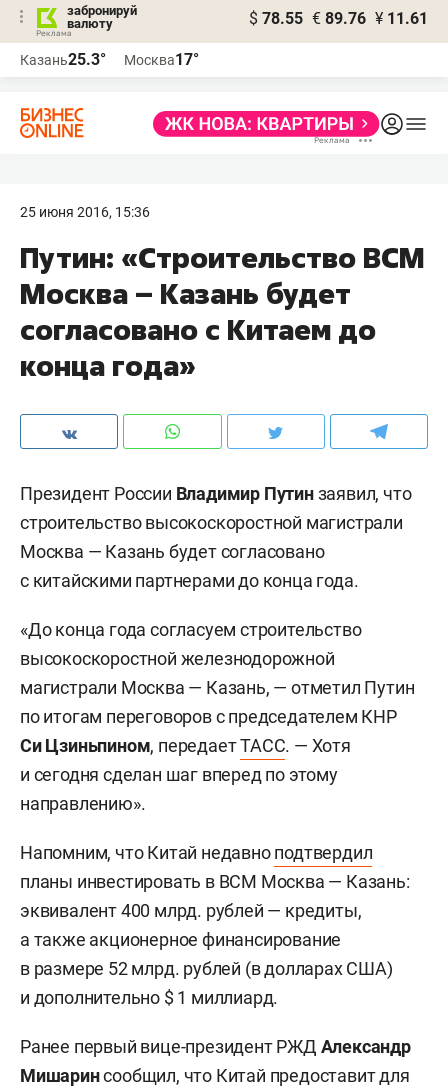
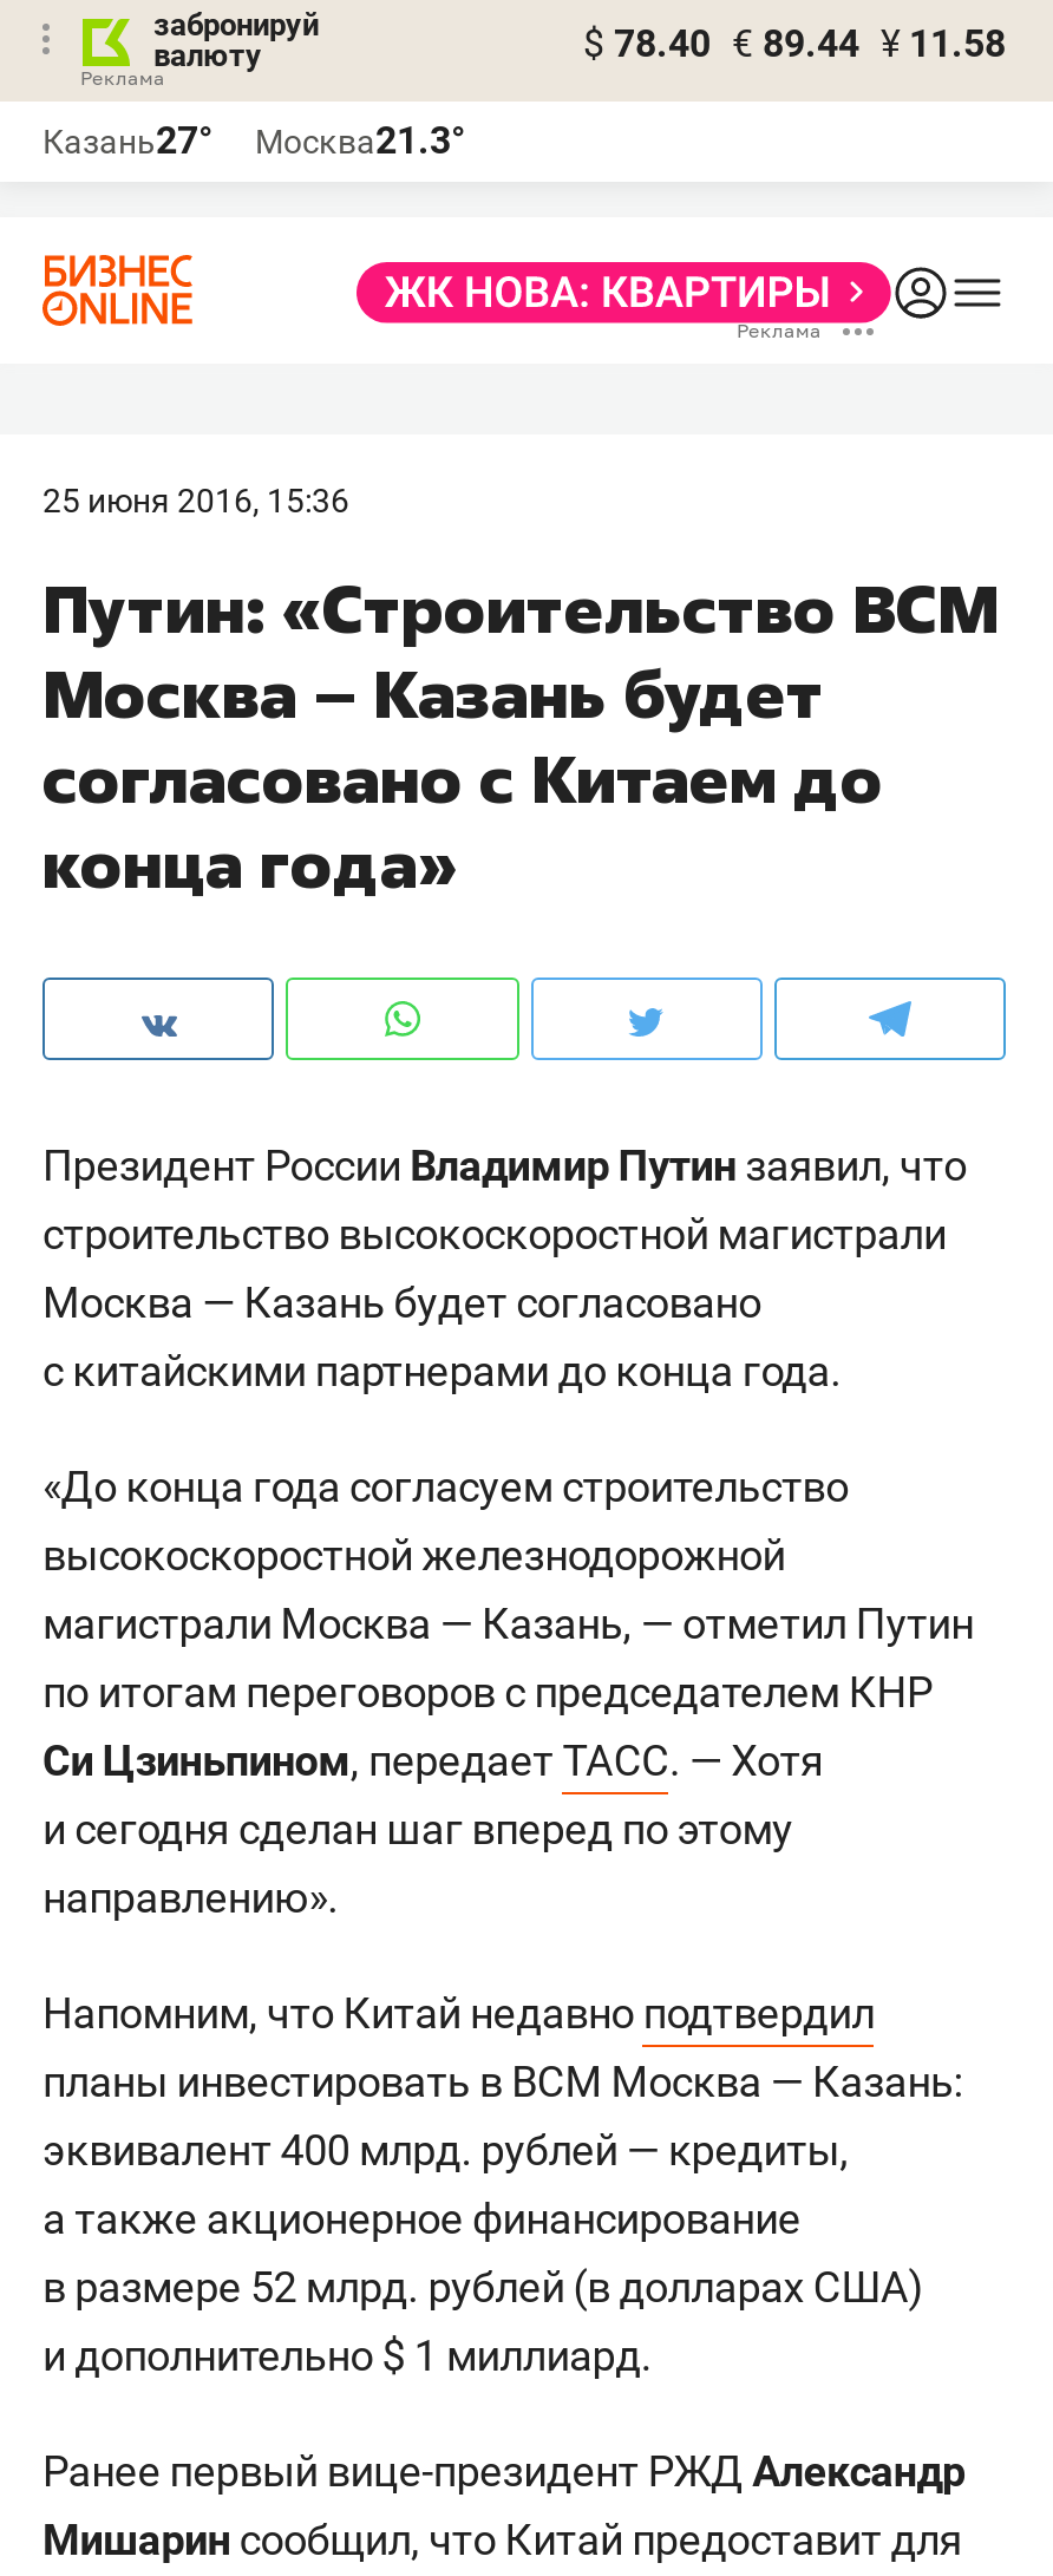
- $ 78.55 € 89.76 ¥ 11.61
+ $ 78.40 € 89.44 ¥ 11.58

- Казань25.3°
+ Казань27°

- Москва17°
+ Москва21.3°
